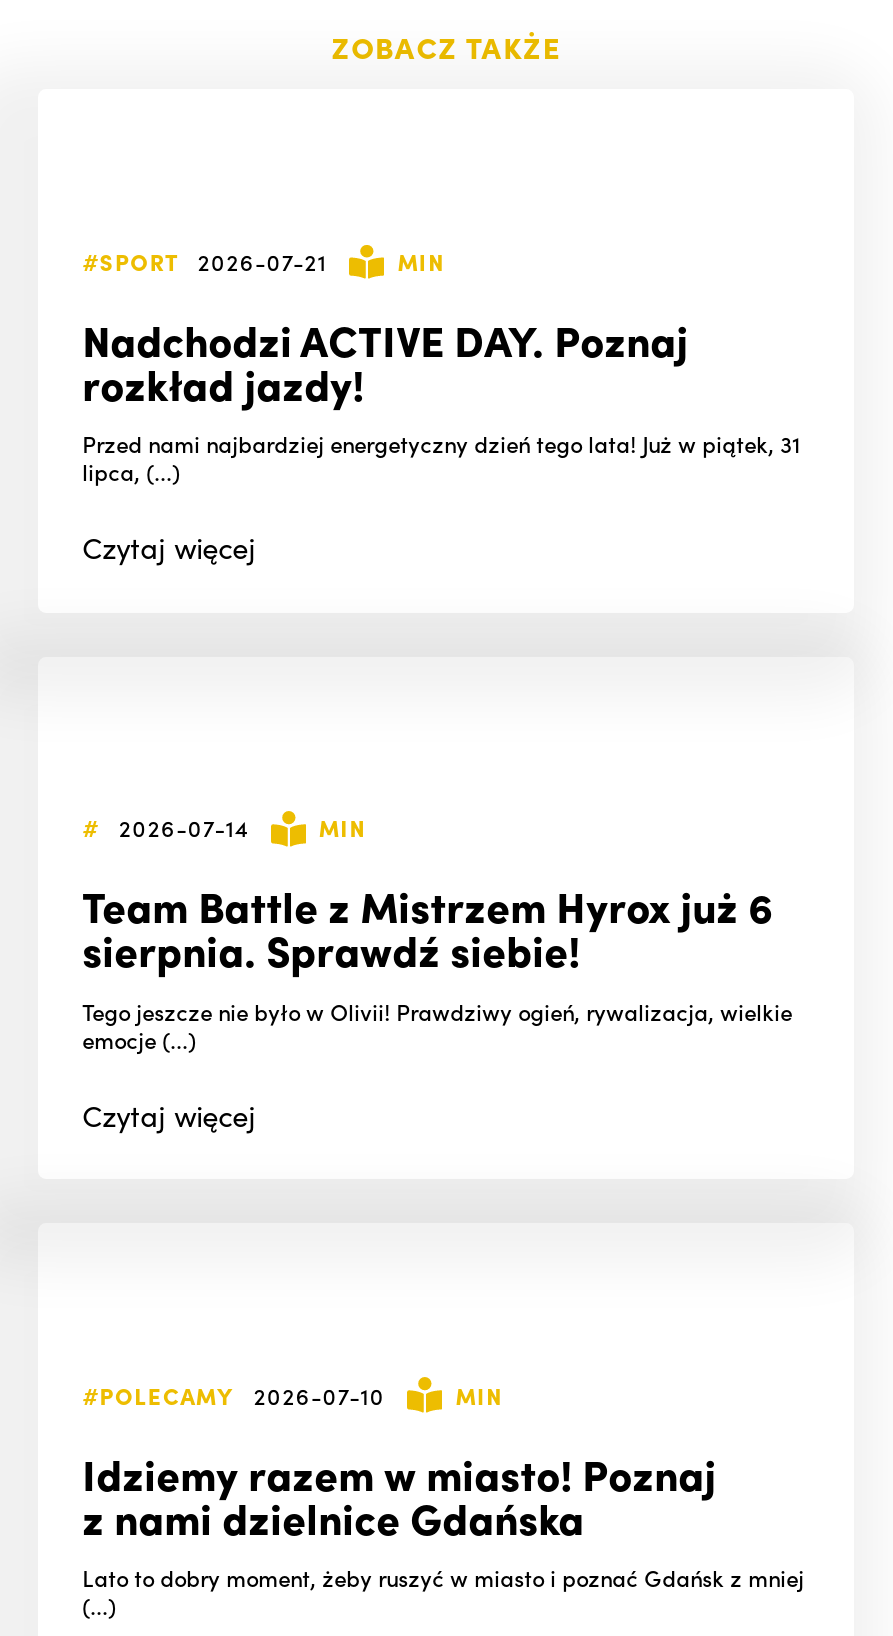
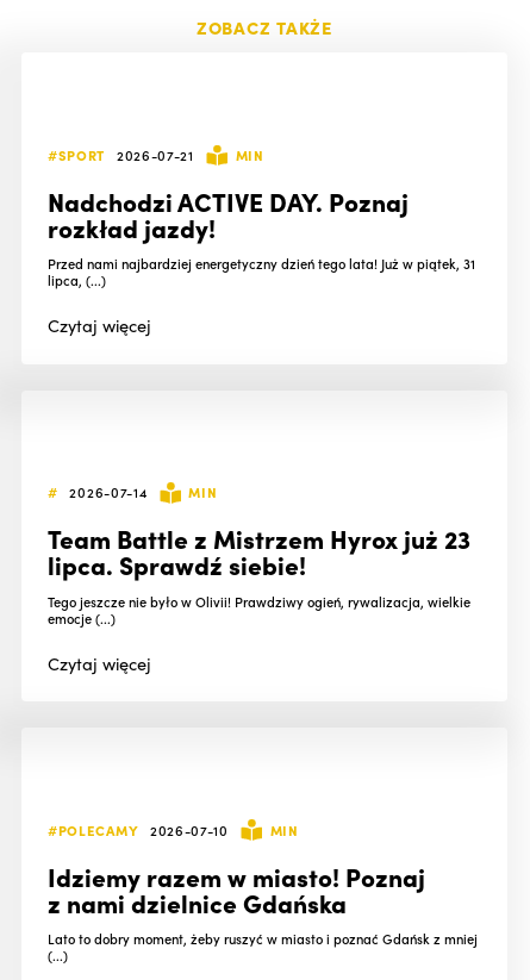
- Team Battle z Mistrzem Hyrox już 6
+ Team Battle z Mistrzem Hyrox już 23

- sierpnia. Sprawdź siebie!
+ lipca. Sprawdź siebie!
